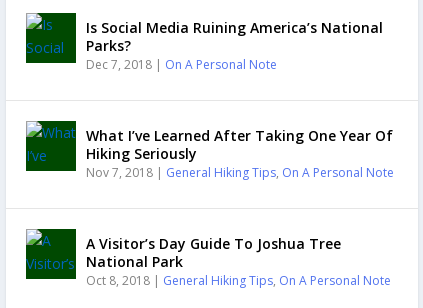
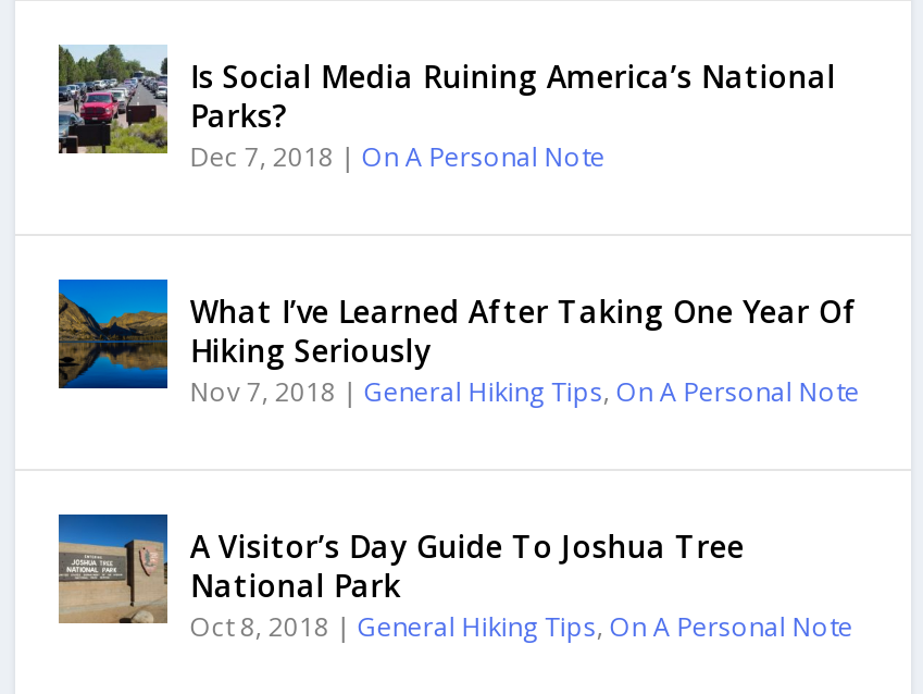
- [image]
+ [image]

- [image]
+ [image]

- [image]
+ [image]
